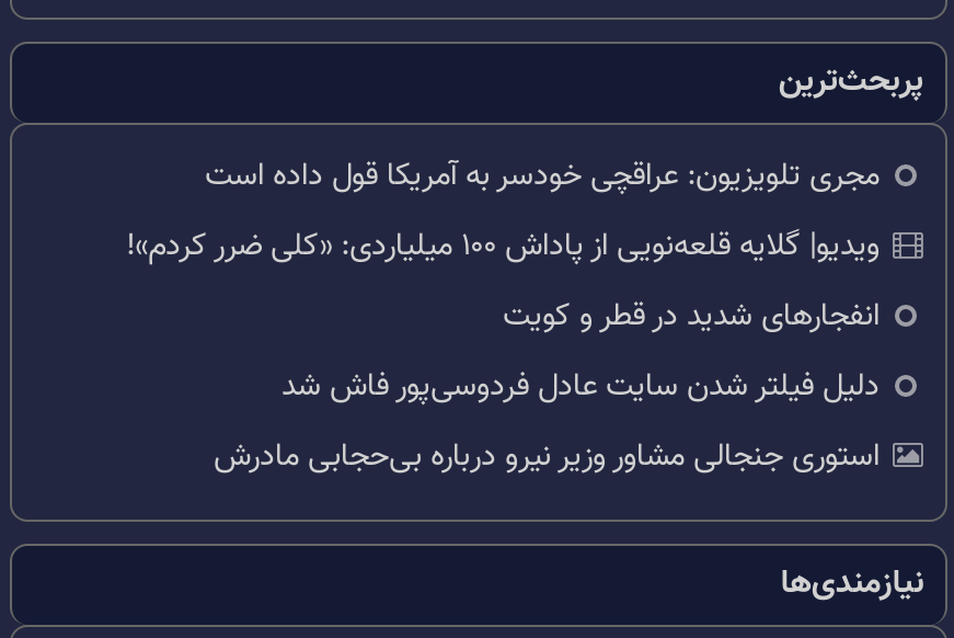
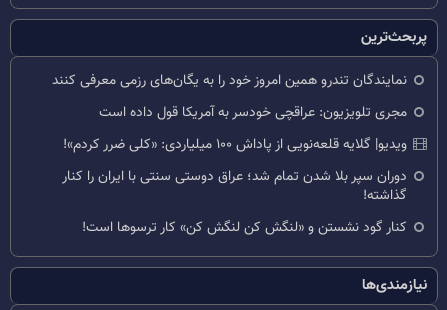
+ نمایندگان تندرو همین امروز خود را به یگان‌های رزمی معرفی کنند

- انفجارهای شدید در قطر و کویت
- دلیل فیلتر شدن سایت عادل فردوسی‌پور فاش شد
- استوری جنجالی مشاور وزیر نیرو درباره بی‌حجابی مادرش
+ دوران سپر بلا شدن تمام شد؛ عراق دوستی سنتی با ایران را کنار
+ گذاشته!
+ کنار گود نشستن و «لنگش کن لنگش کن» کار ترسوها است!
